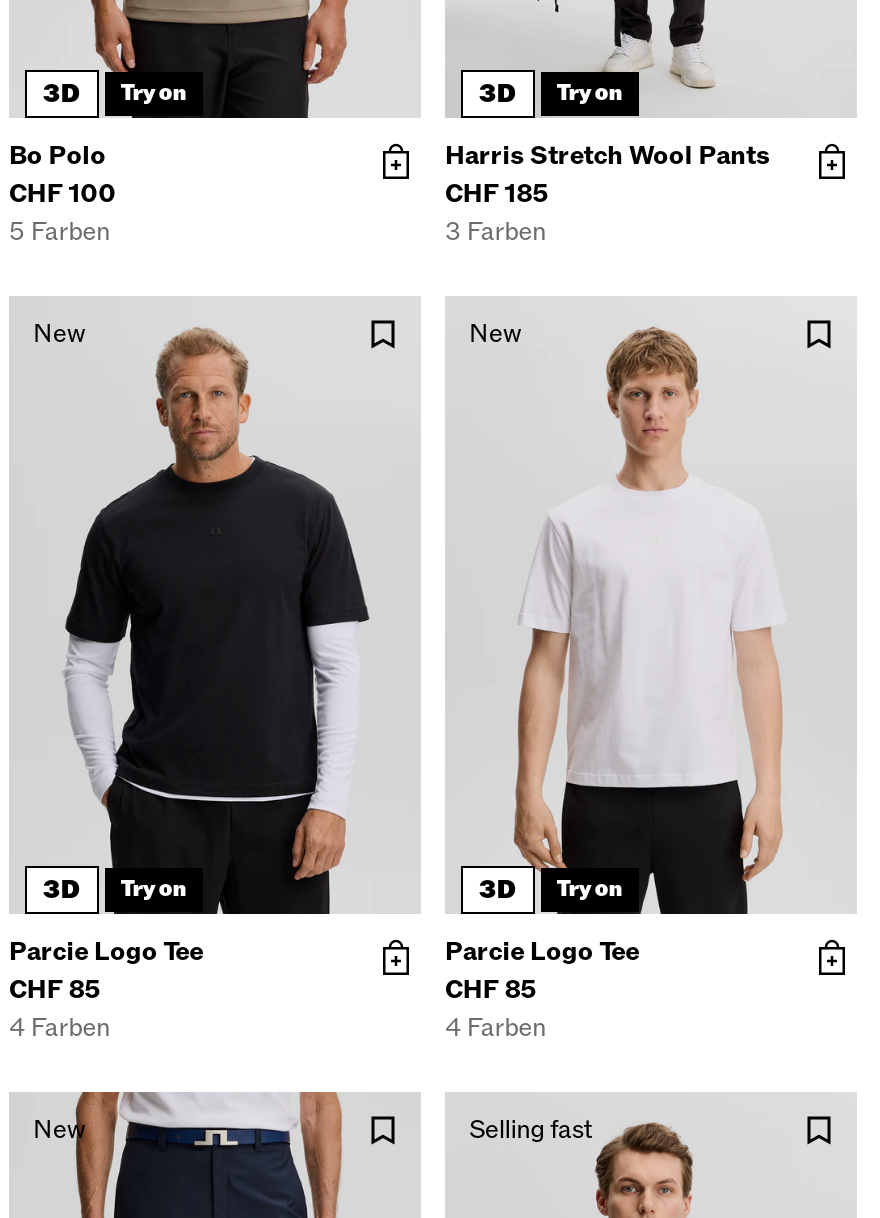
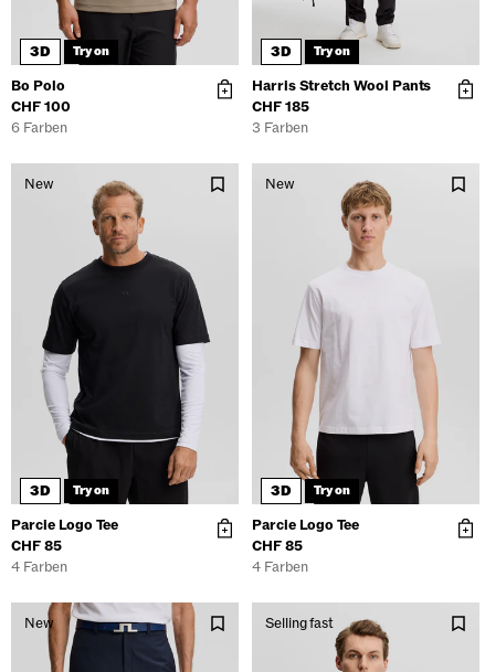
- 5 Farben
+ 6 Farben
